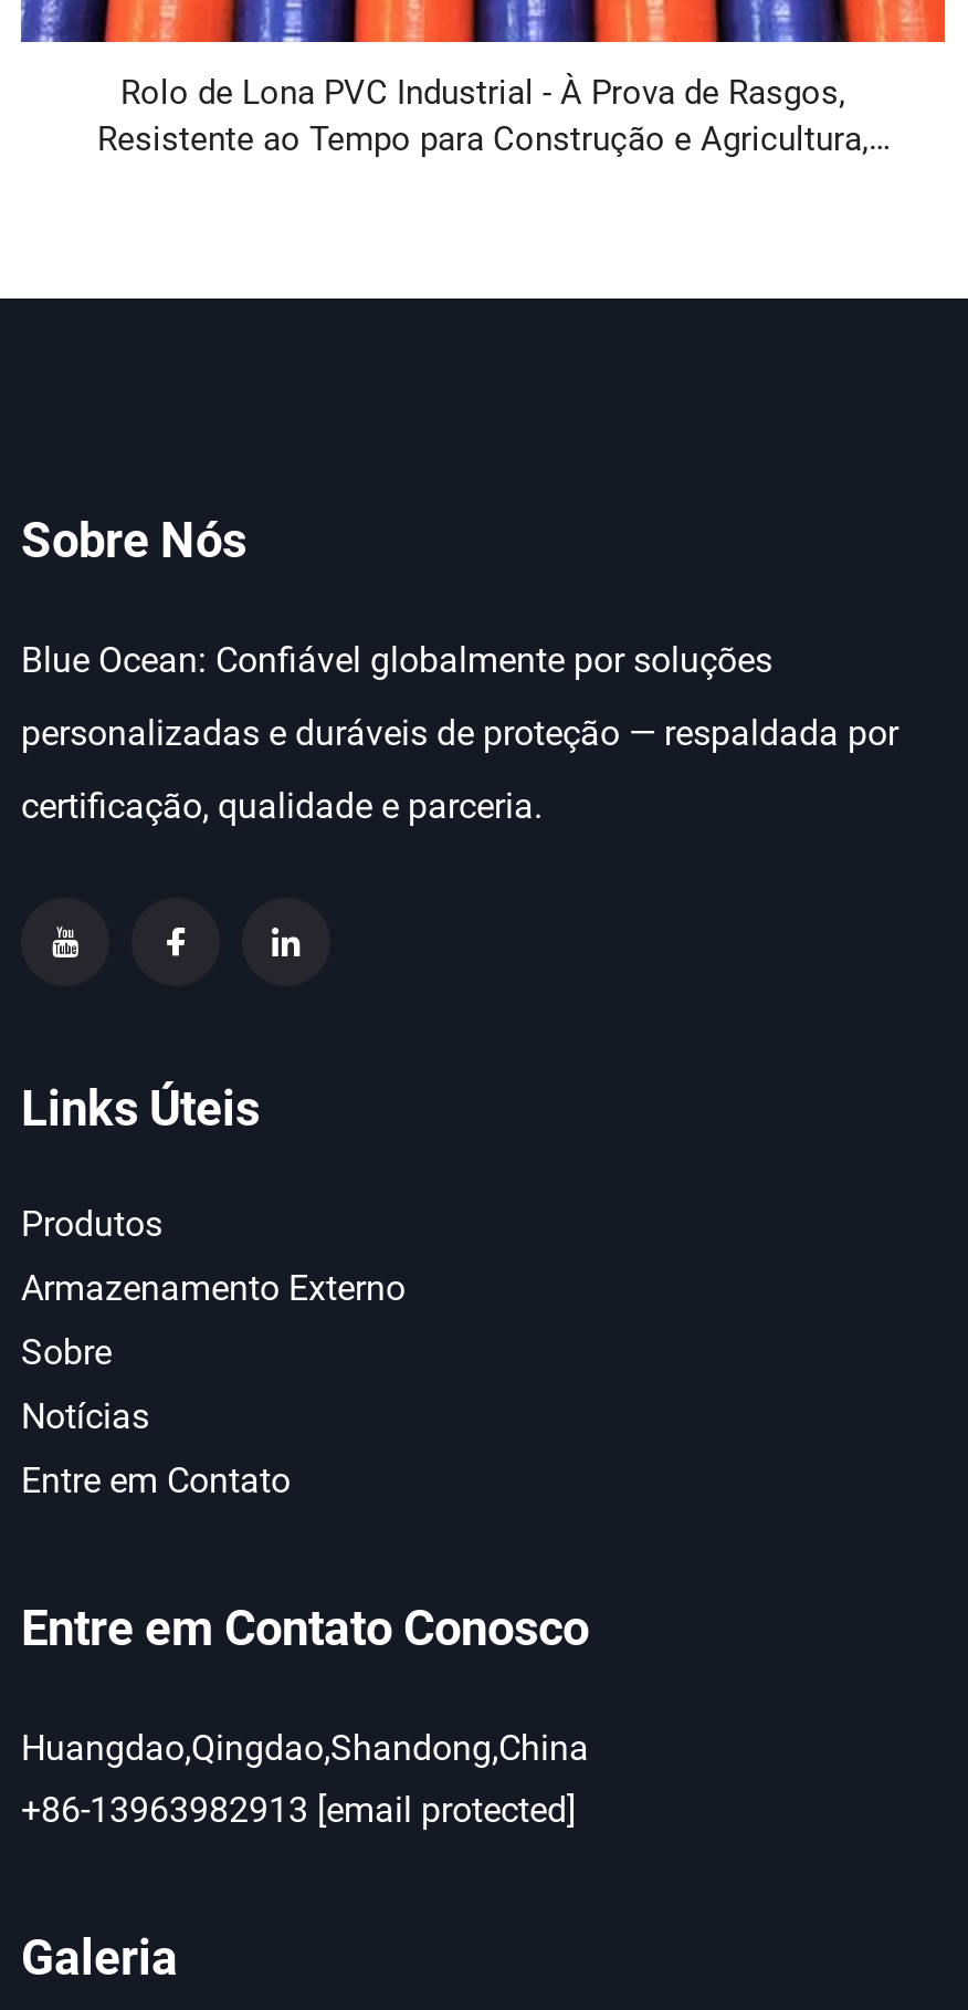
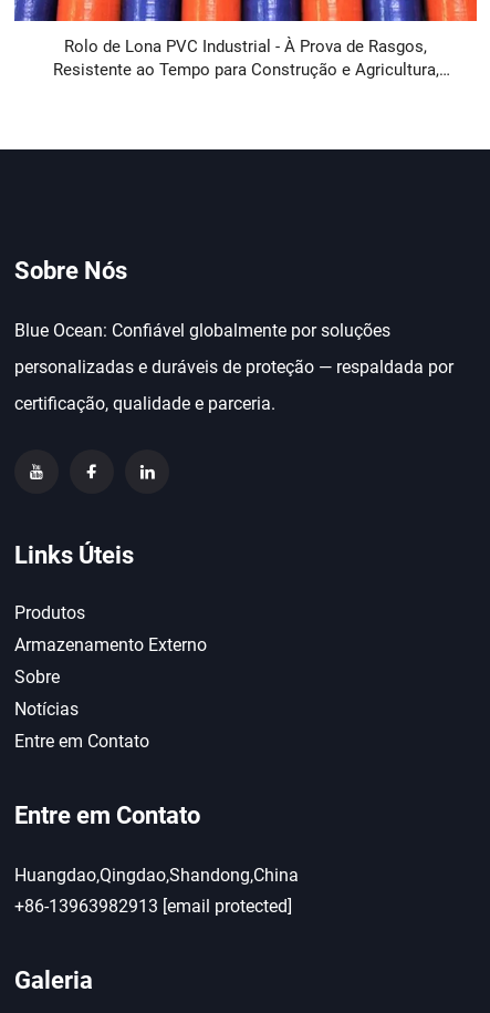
- Entre em Contato Conosco
+ Entre em Contato
